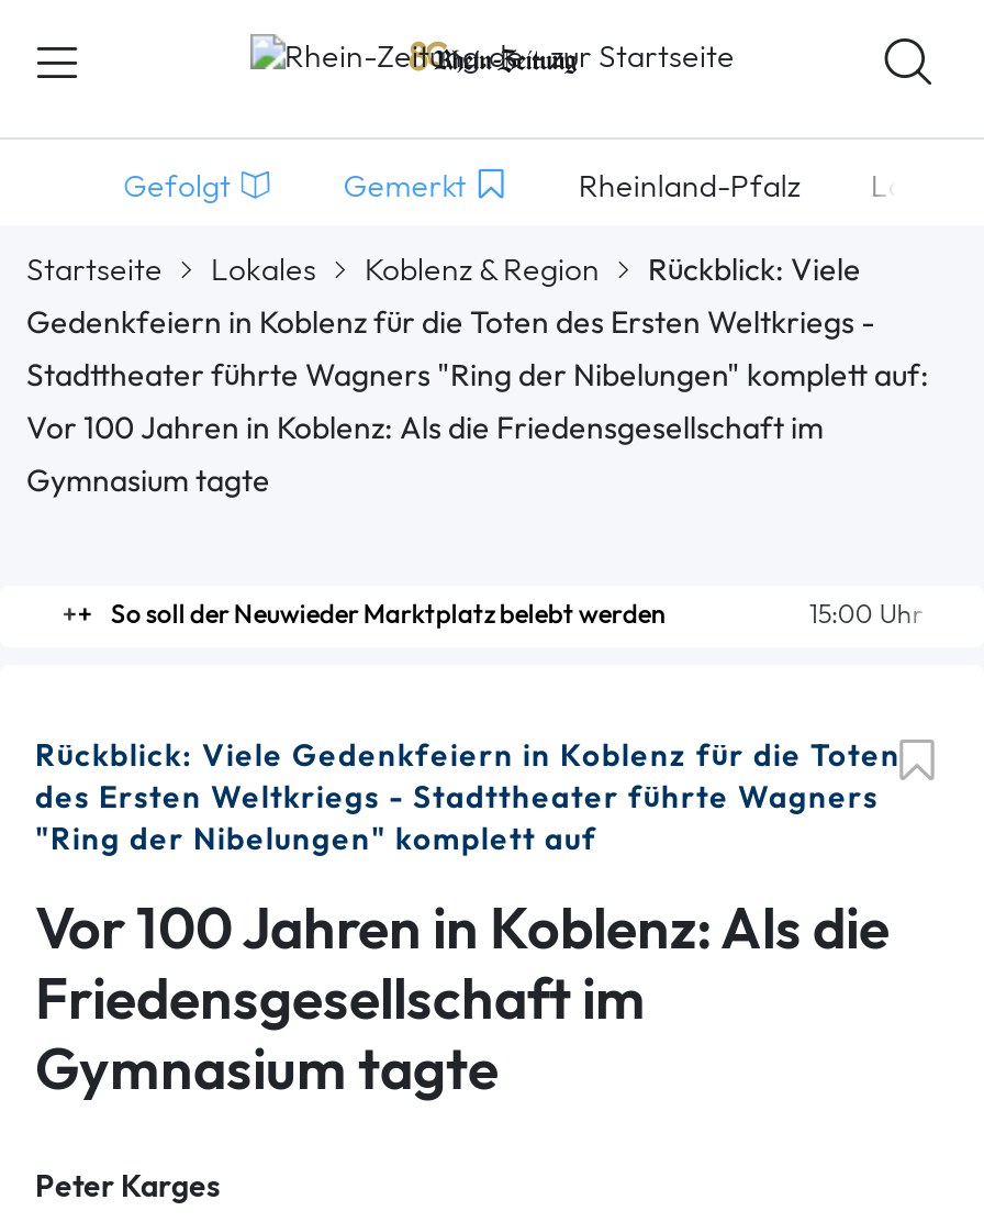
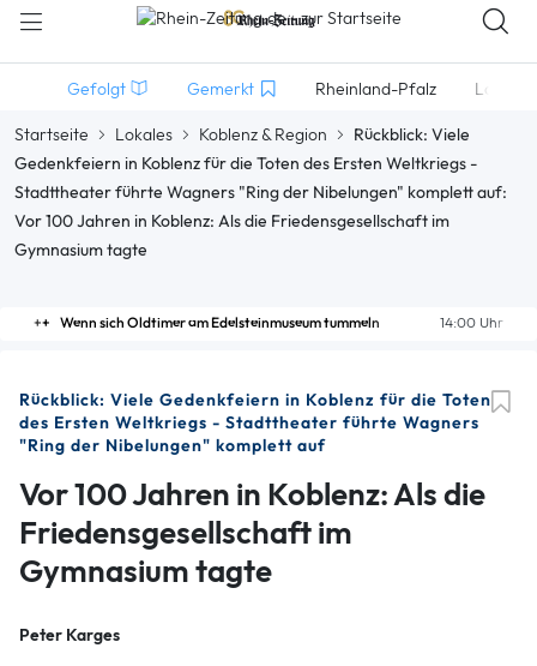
- 15:00 Uhr
- So soll der Neuwieder Marktplatz belebt werden
+ 14:00 Uhr
+ Wenn sich Oldtimer am Edelsteinmuseum tummeln
